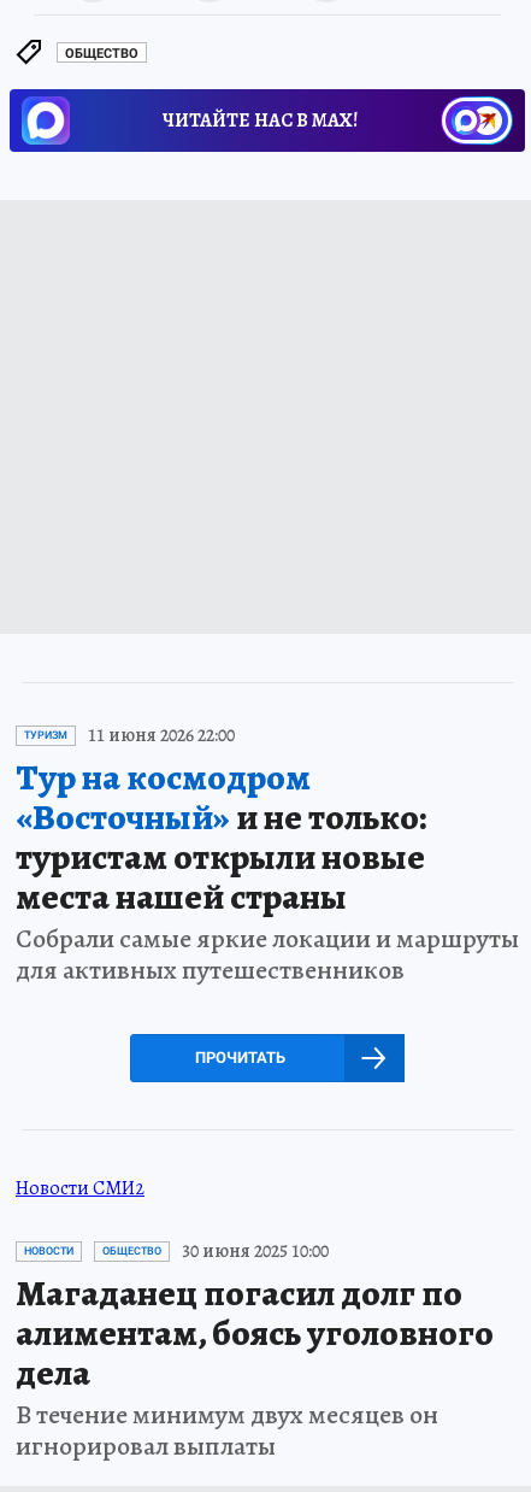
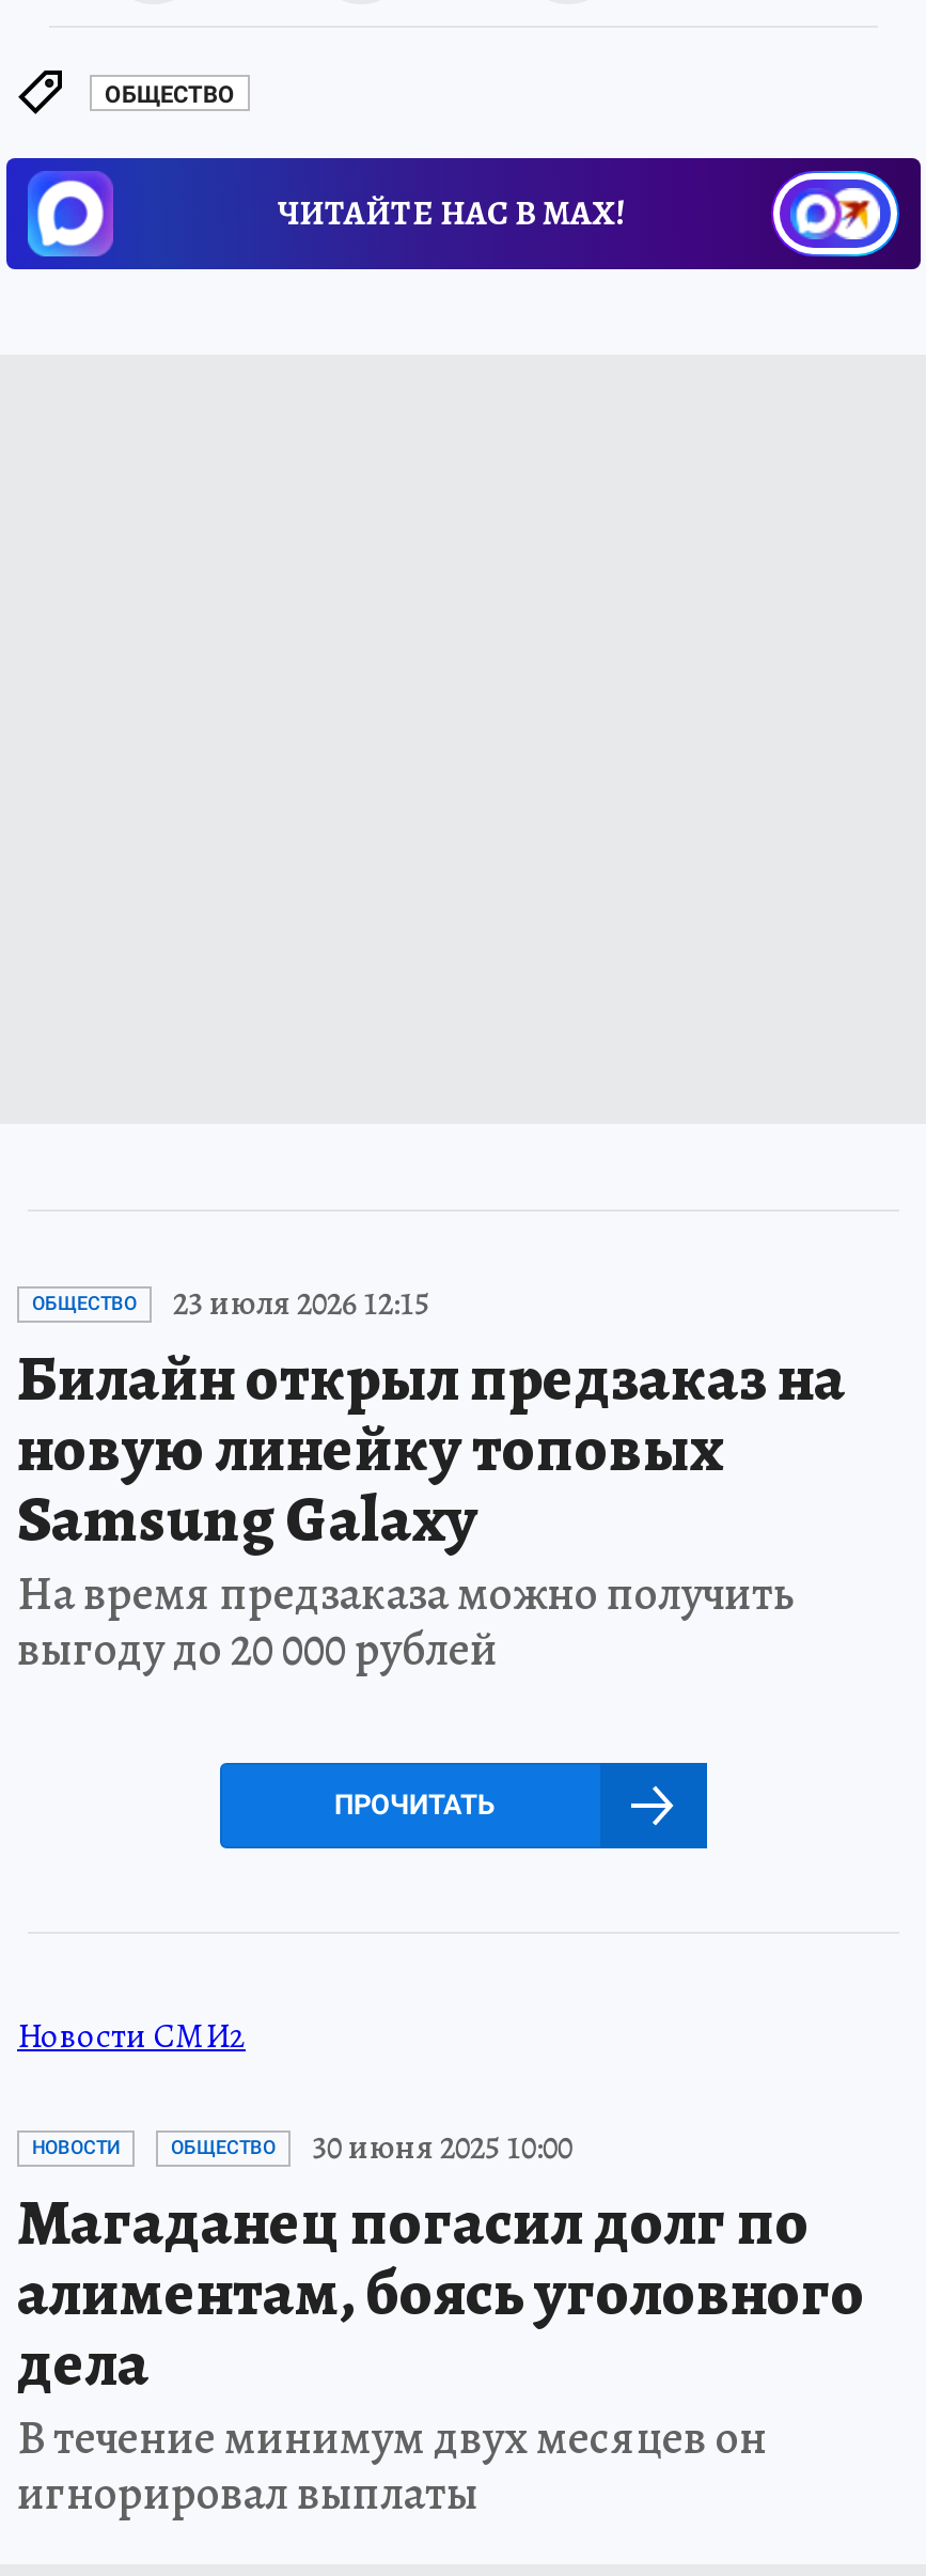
- ТУРИЗМ
- 11 июня 2026 22:00
- Тур на космодром
- «Восточный»и не только:
- туристам открыли новые
- места нашей страны
- Собрали самые яркие локации и маршруты
- для активных путешественников
+ ОБЩЕСТВО
+ 23 июля 2026 12:15
+ Билайн открыл предзаказ на
+ новую линейку топовых
+ Samsung Galaxy
+ На время предзаказа можно получить
+ выгоду до 20 000 рублей
